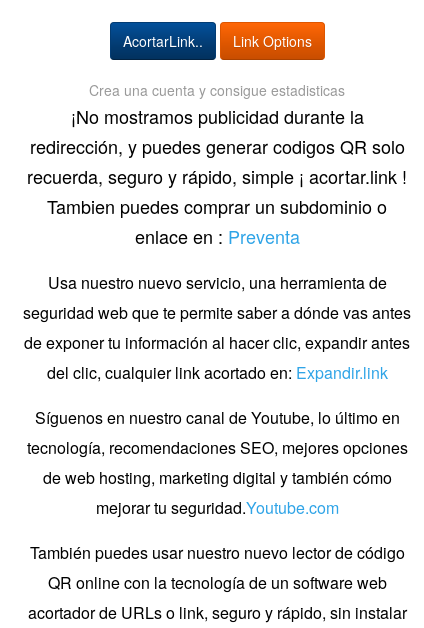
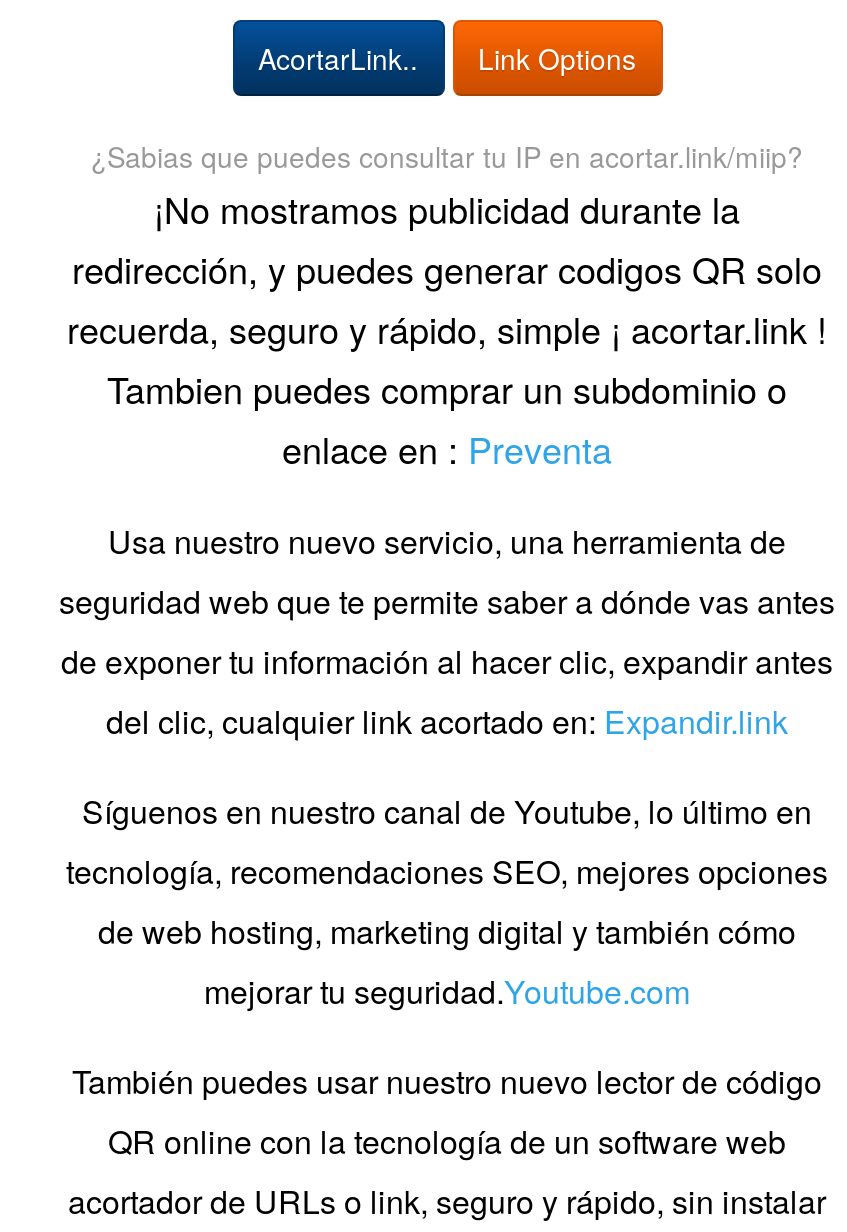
- Crea una cuenta y consigue estadisticas
+ ¿Sabias que puedes consultar tu IP en acortar.link/miip?
